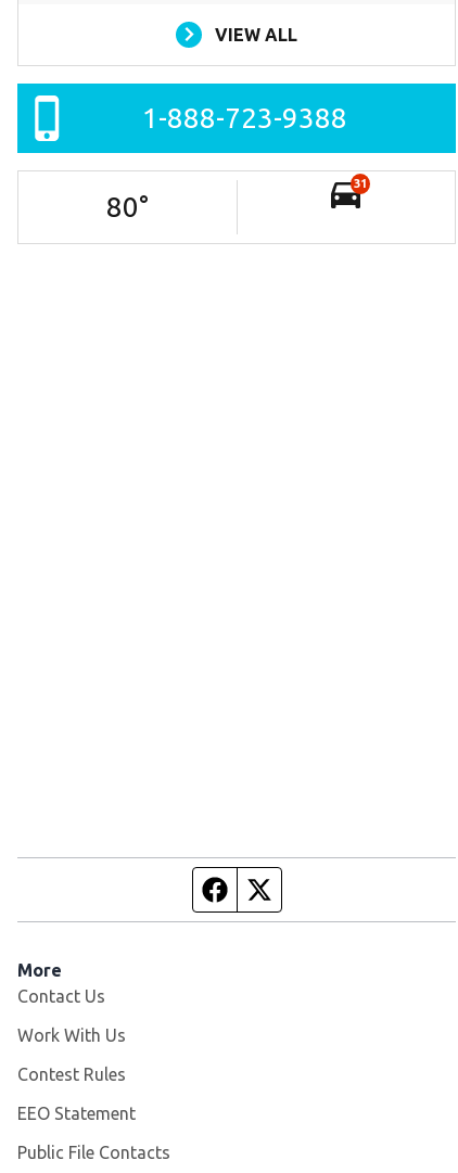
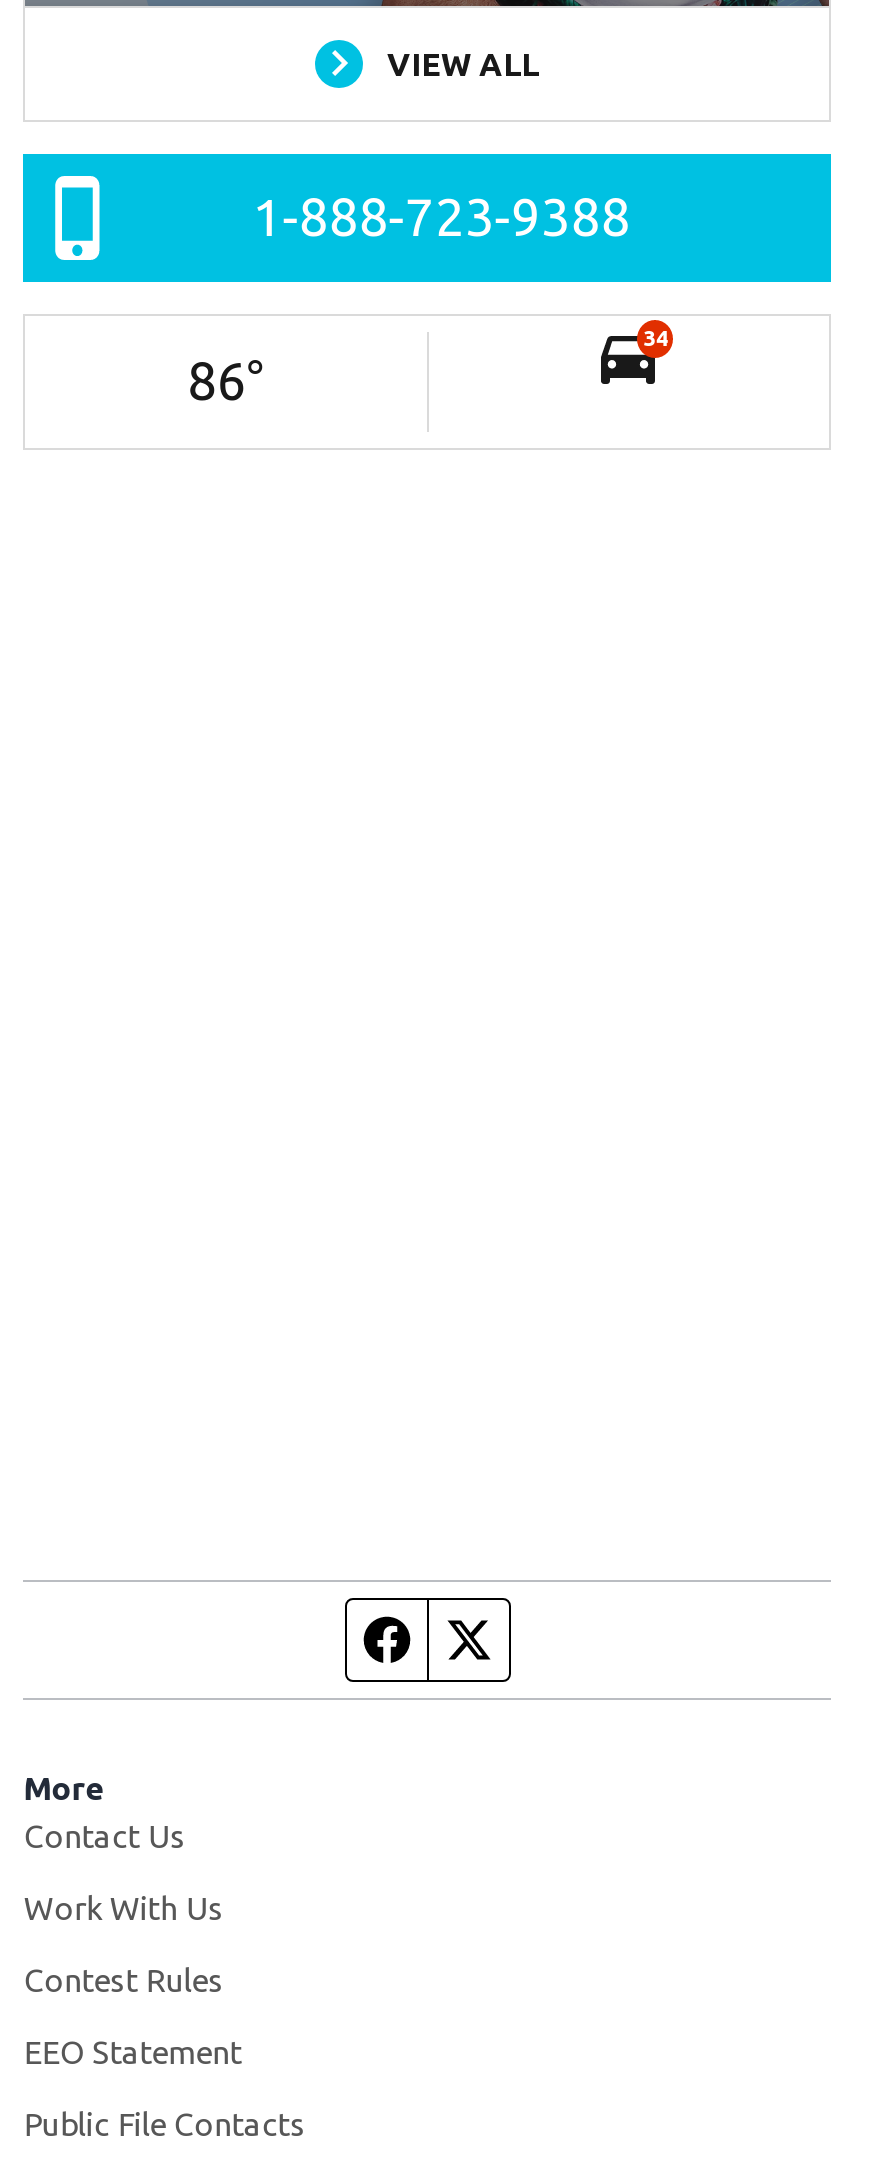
- 31
+ 34

- 80°
+ 86°
